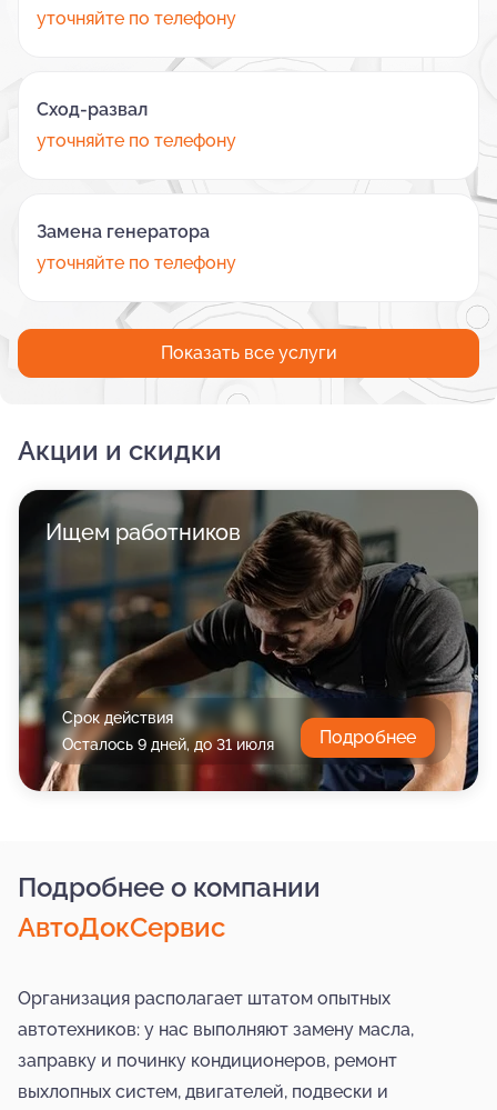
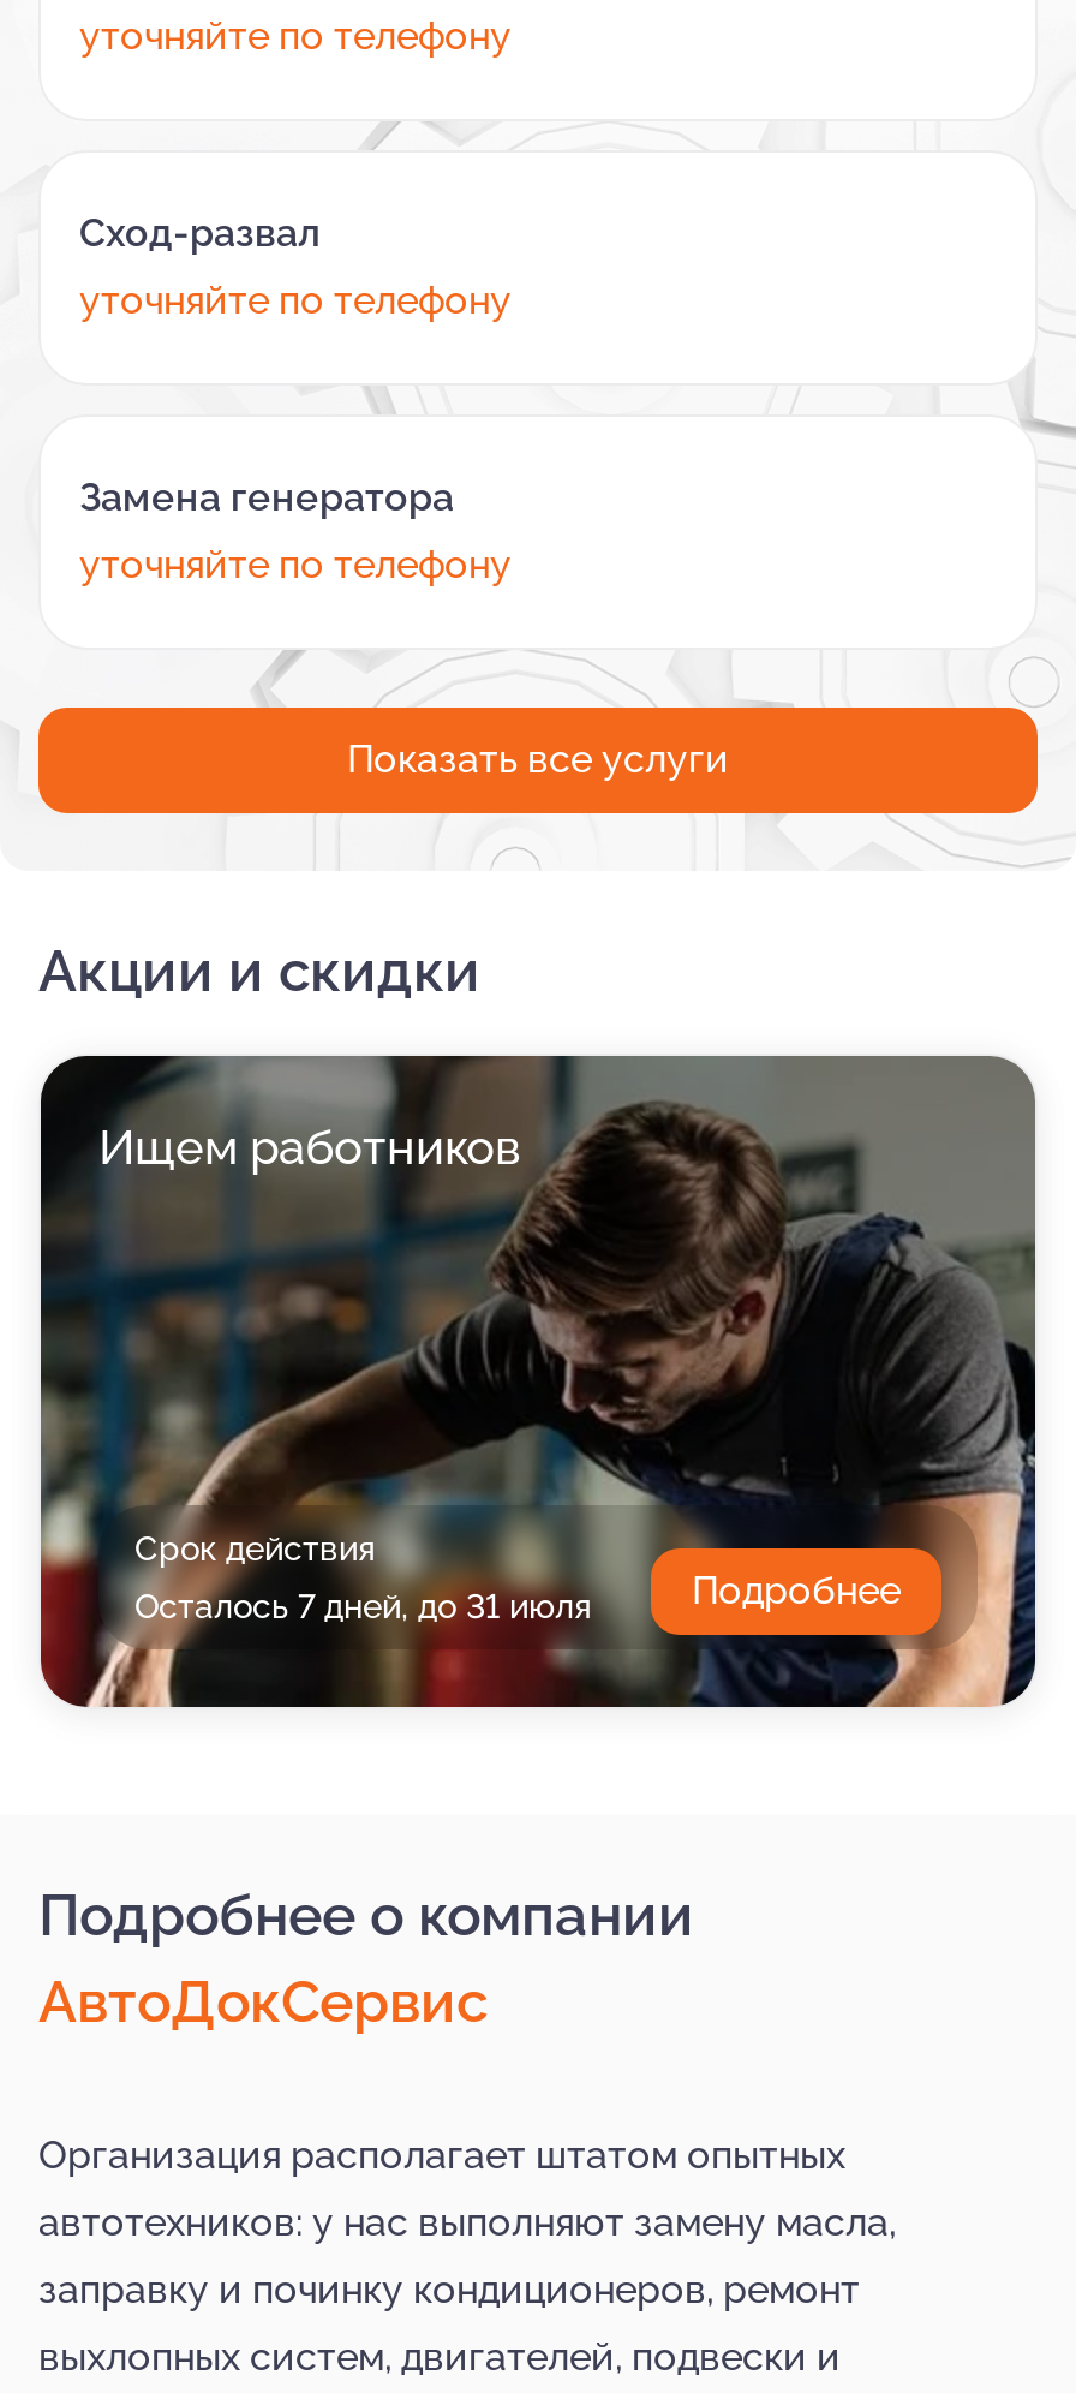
- Осталось 9 дней, до 31 июля
+ Осталось 7 дней, до 31 июля
